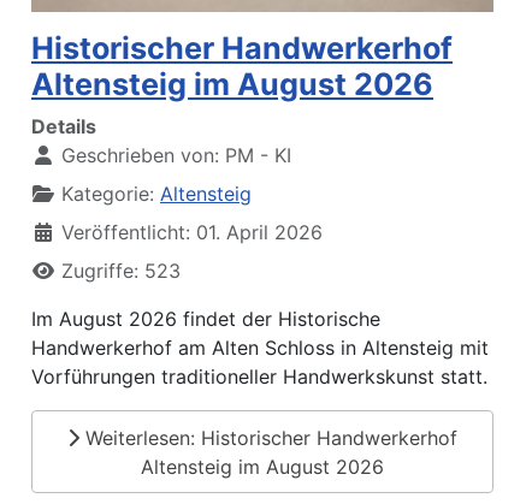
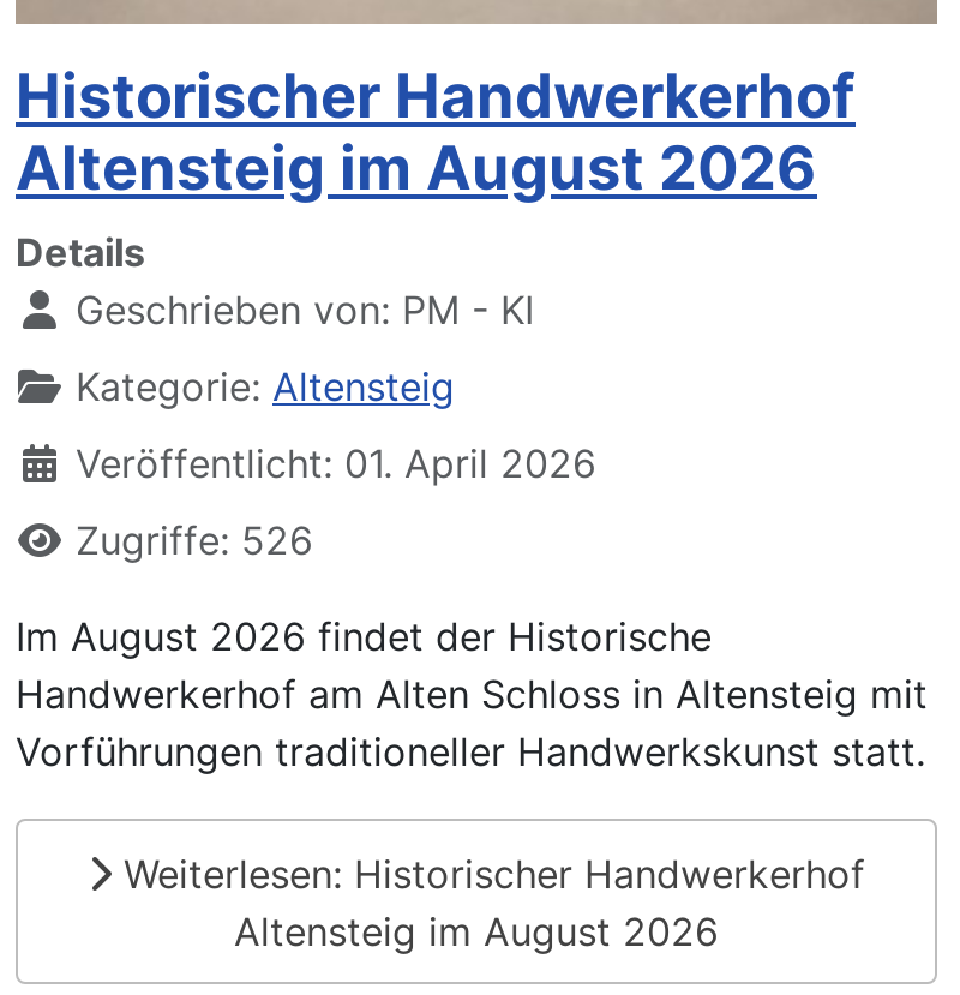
- Zugriffe: 523
+ Zugriffe: 526
